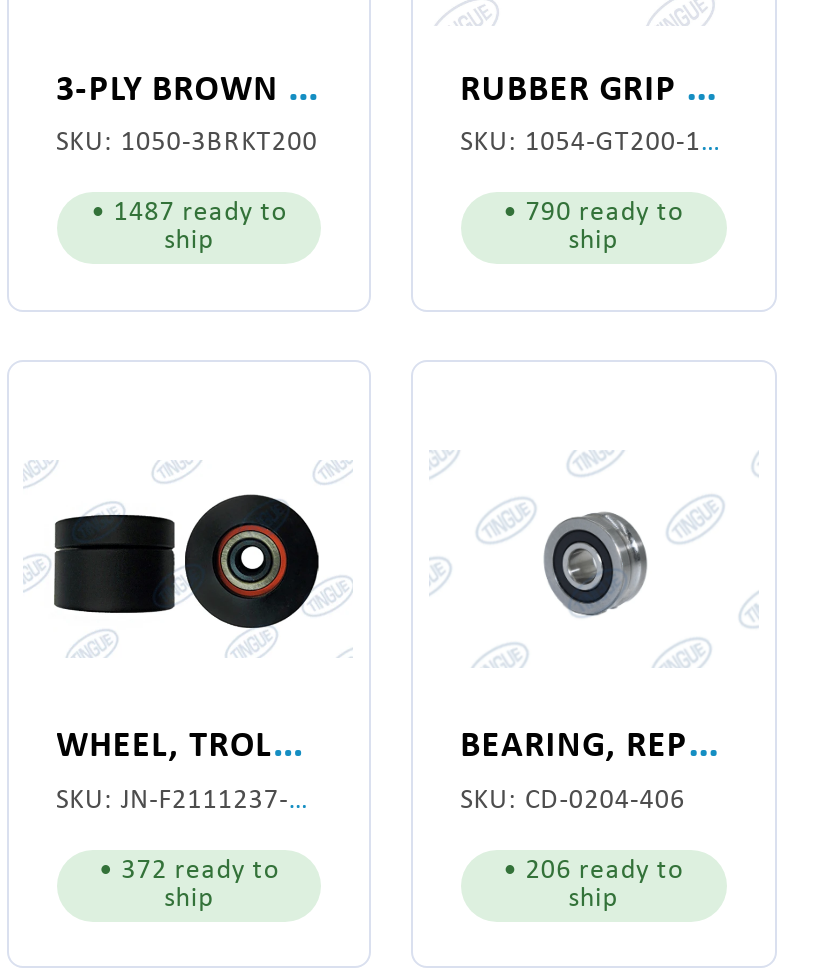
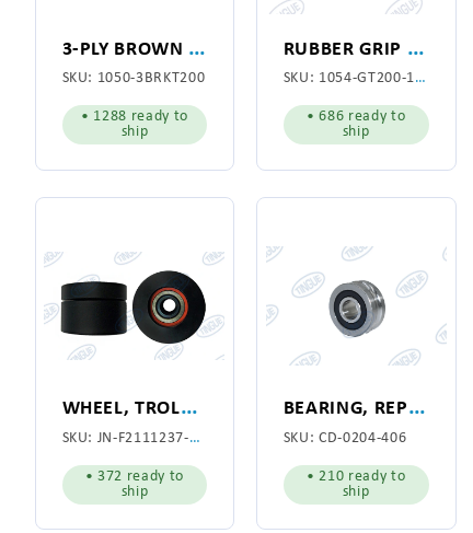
- • 1487 ready to
+ • 1288 ready to

- • 790 ready to
+ • 686 ready to

- • 206 ready to
+ • 210 ready to
